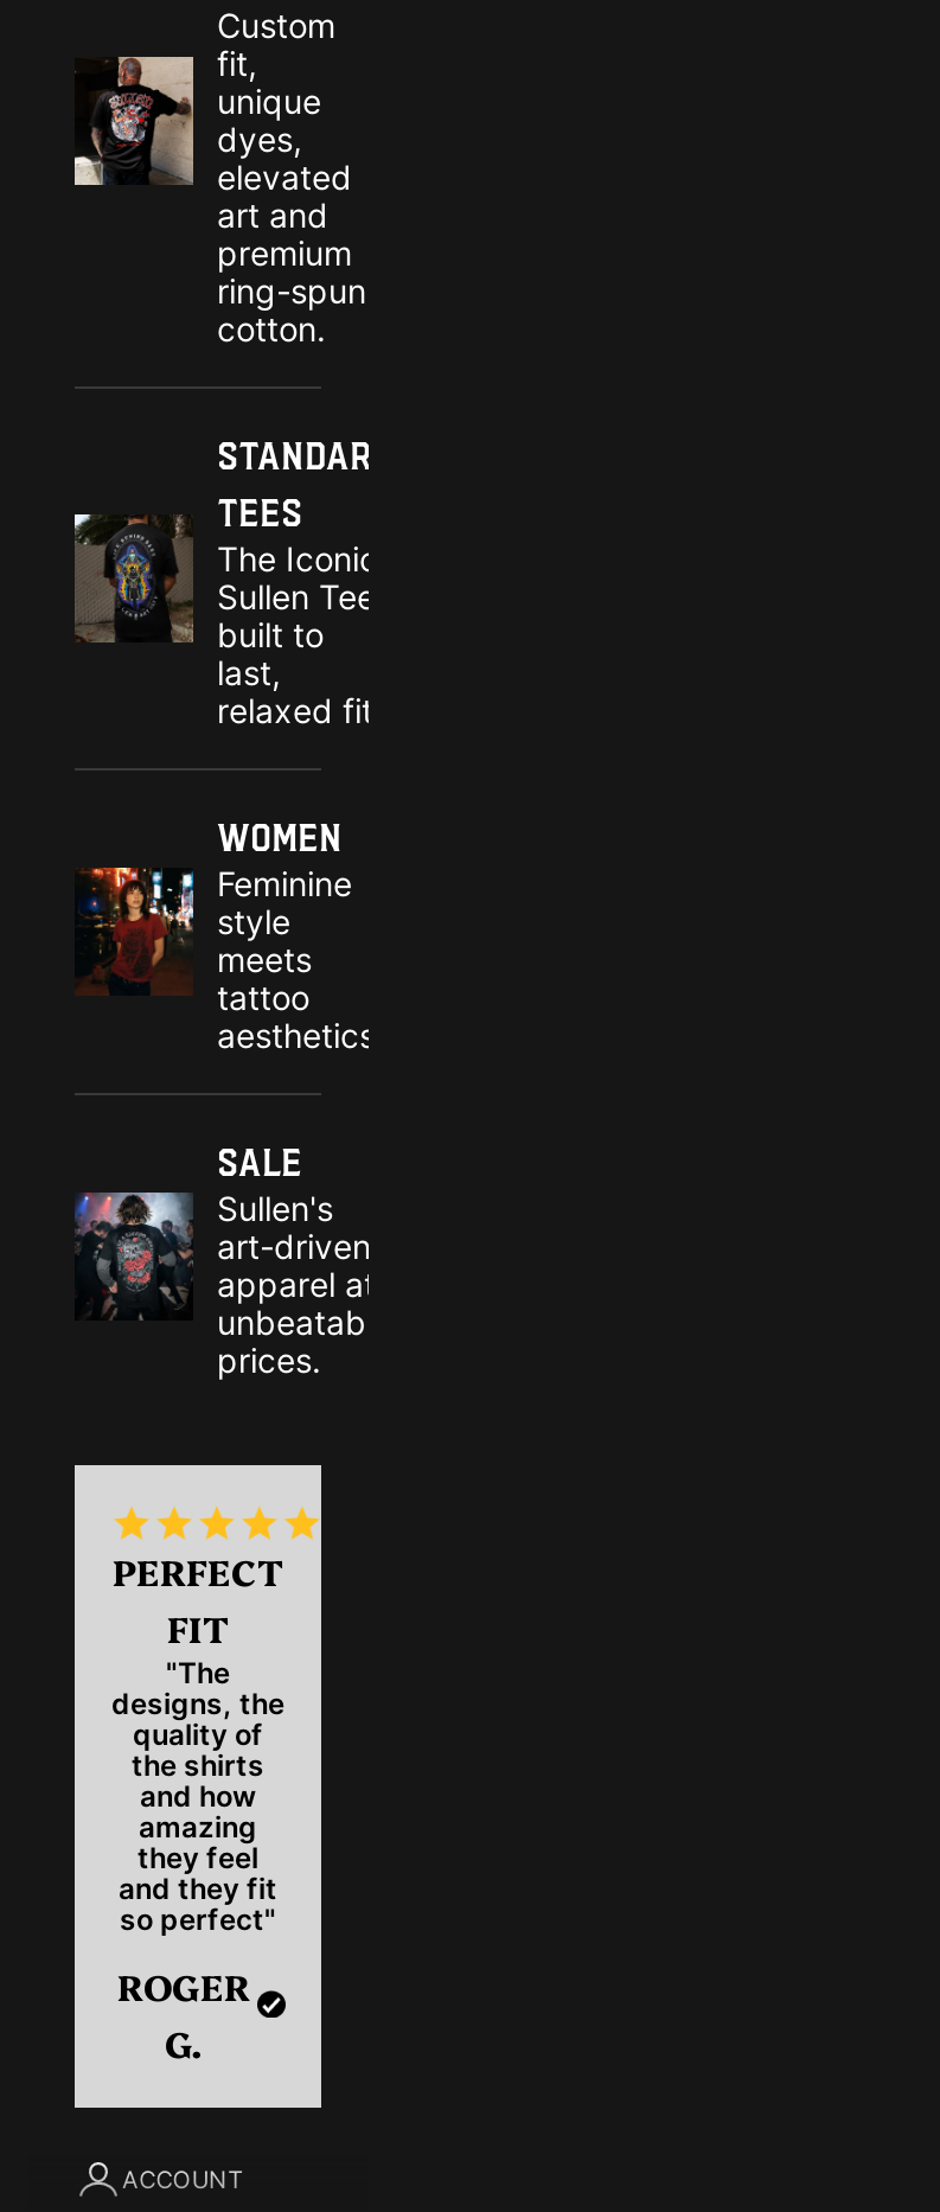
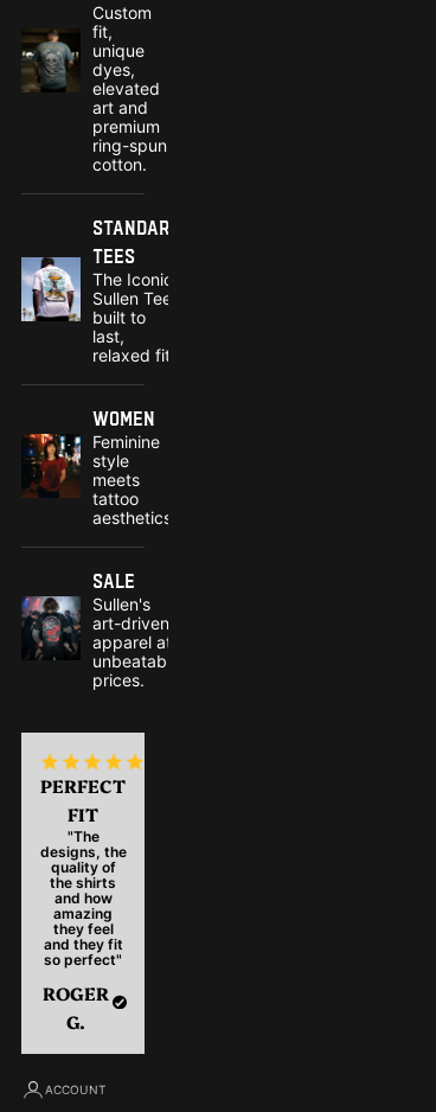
- [image]
+ [image]

- [image]
+ [image]
